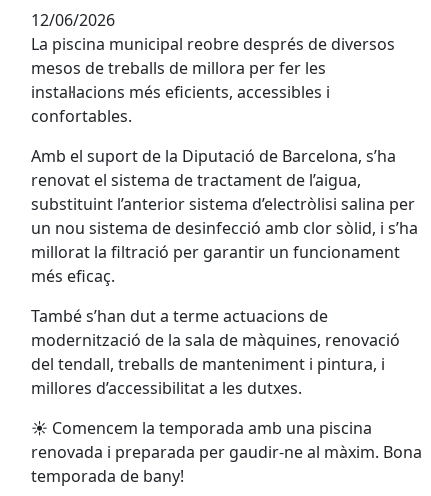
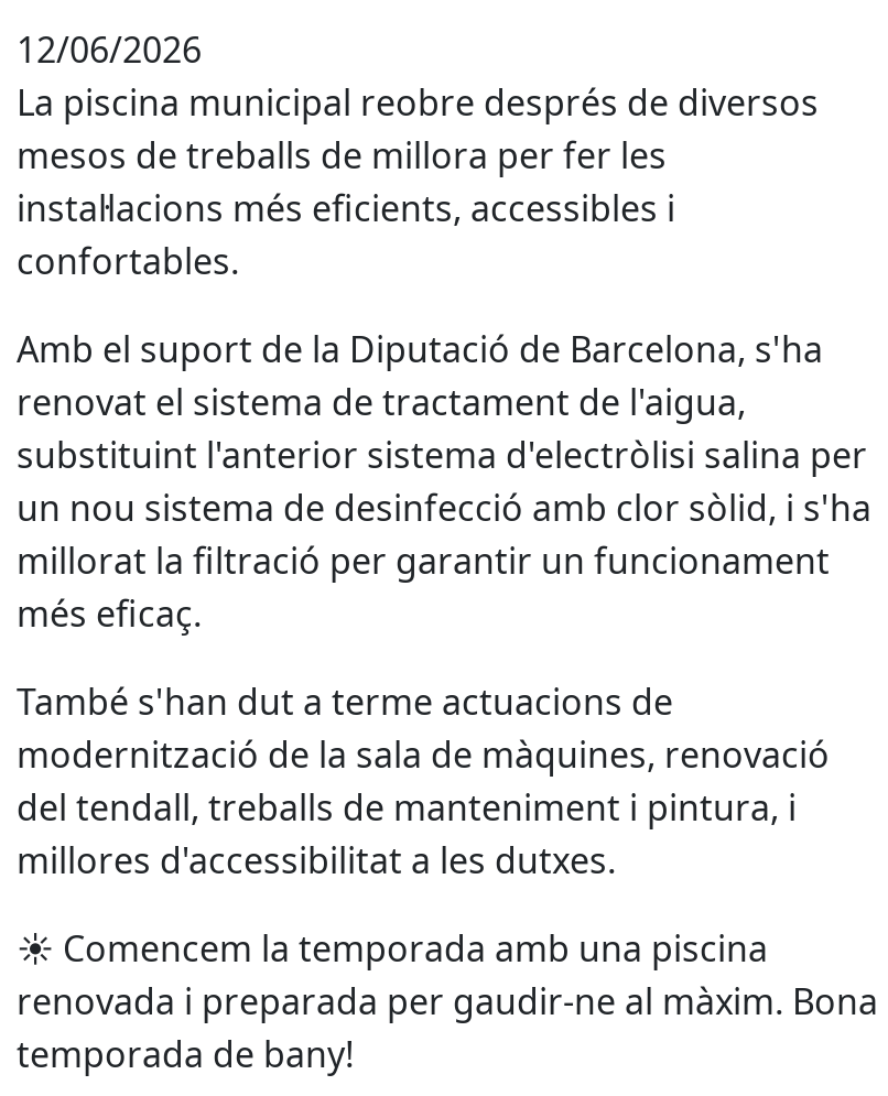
- Amb el suport de la Diputació de Barcelona, s’ha
+ Amb el suport de la Diputació de Barcelona, s'ha

- renovat el sistema de tractament de l’aigua,
+ renovat el sistema de tractament de l'aigua,

- substituint l’anterior sistema d’electròlisi salina per
+ substituint l'anterior sistema d'electròlisi salina per

- un nou sistema de desinfecció amb clor sòlid, i s’ha
+ un nou sistema de desinfecció amb clor sòlid, i s'ha

- També s’han dut a terme actuacions de
+ També s'han dut a terme actuacions de

- millores d’accessibilitat a les dutxes.
+ millores d'accessibilitat a les dutxes.
